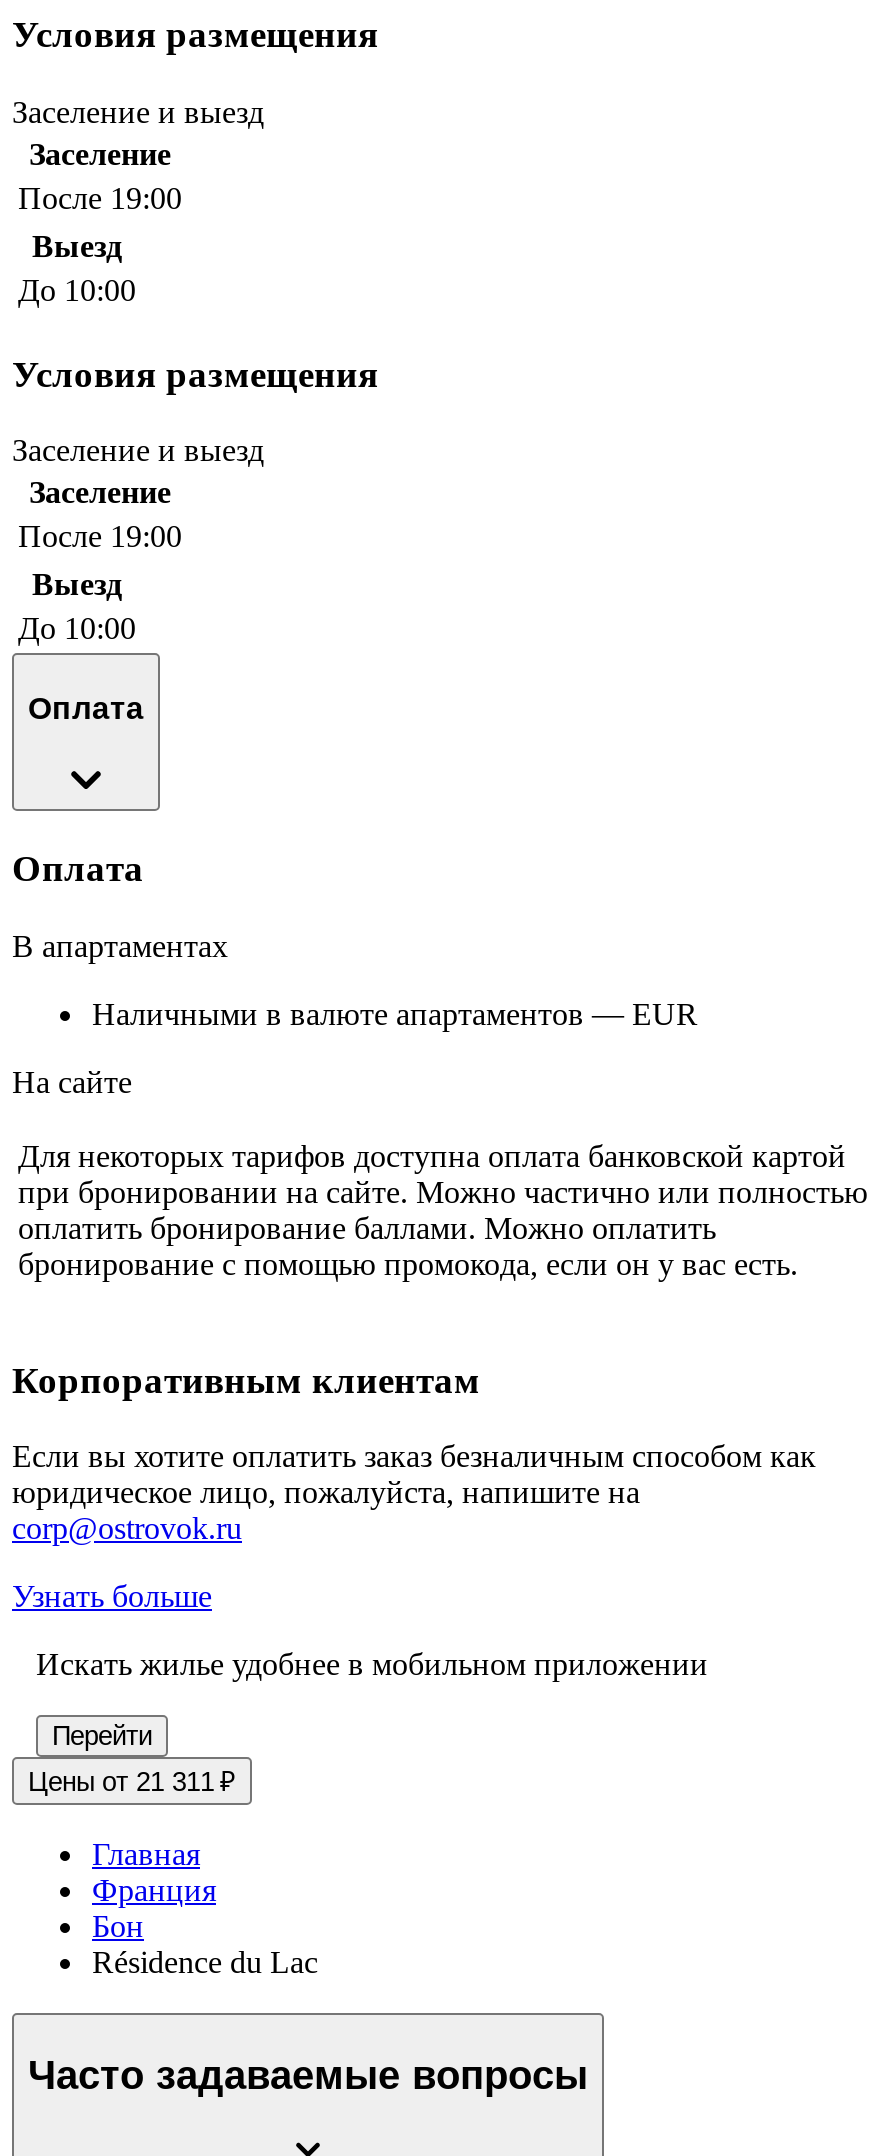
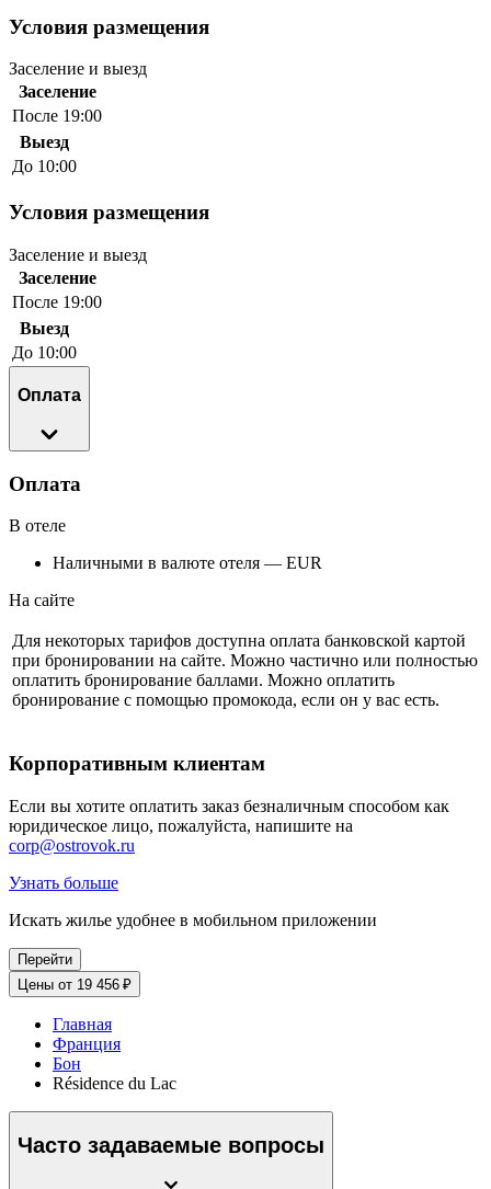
- В апартаментах
+ В отеле

- Наличными в валюте апартаментов — EUR
+ Наличными в валюте отеля — EUR

- Цены от 21 311 ₽
+ Цены от 19 456 ₽
